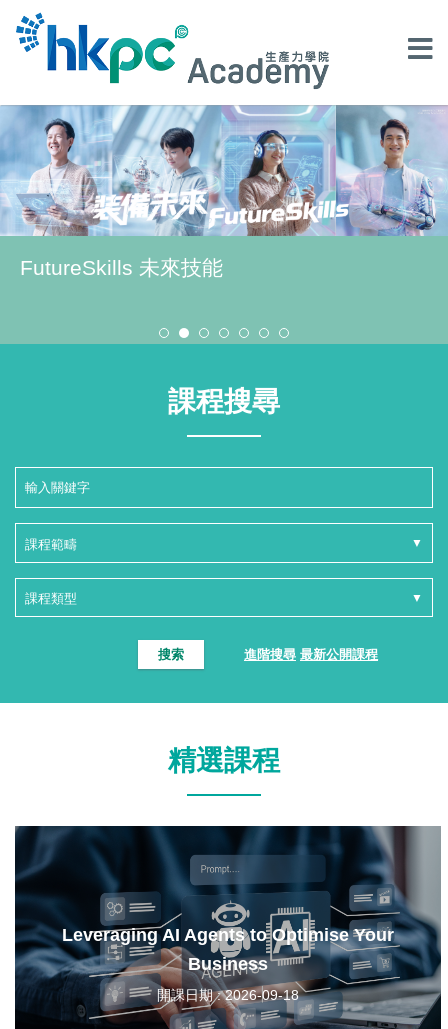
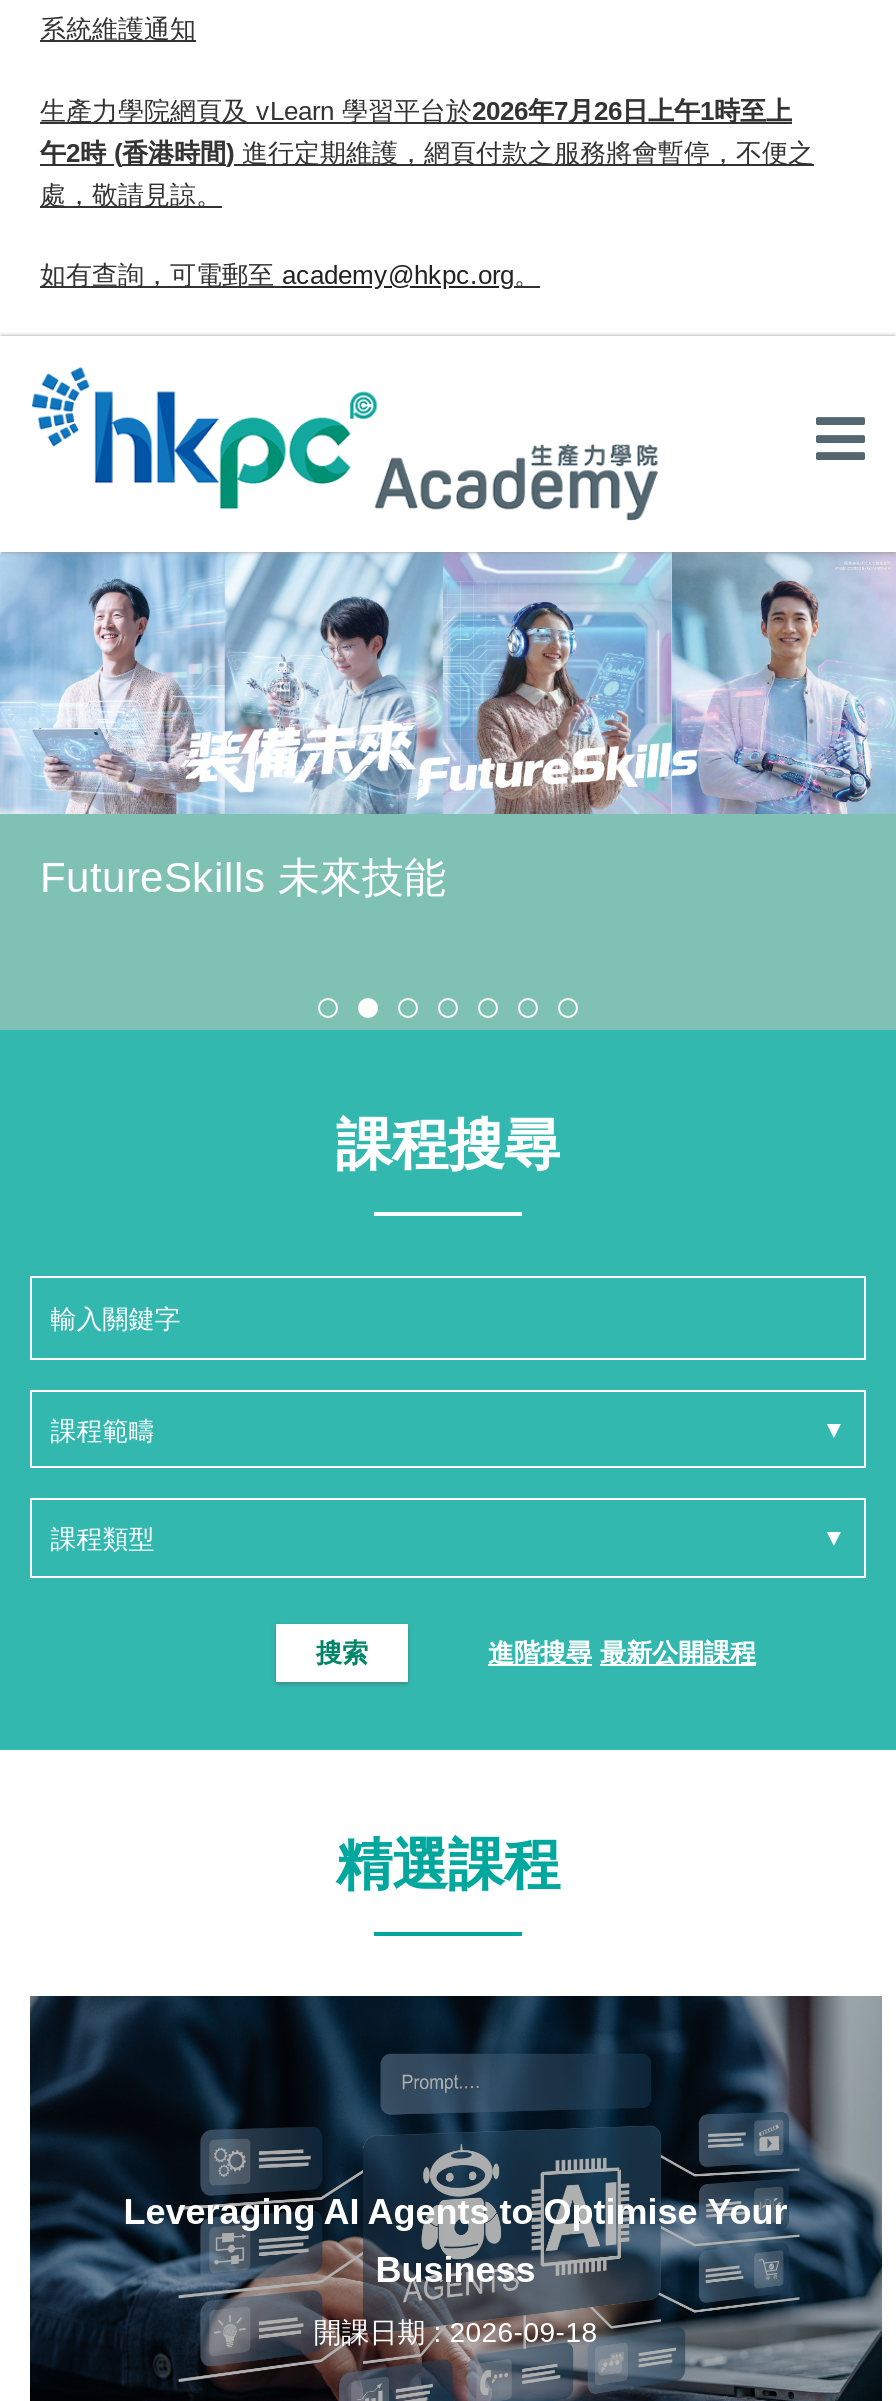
+ 系統維護通知
+ 生產力學院網頁及vLearn學習平台於2026年7月26日上午1時至上
+ 午2時(香港時間)進行定期維護，網頁付款之服務將會暫停，不便之
+ 處，敬請見諒。
+ 如有查詢，可電郵至academy@hkpc.org。
